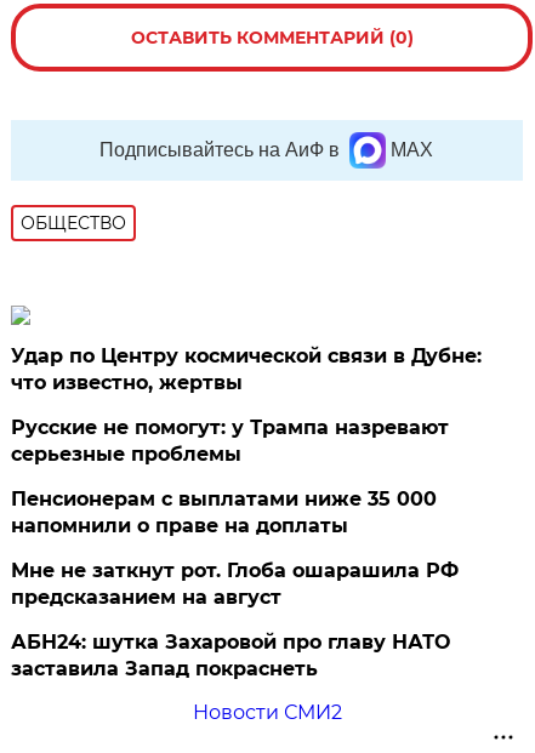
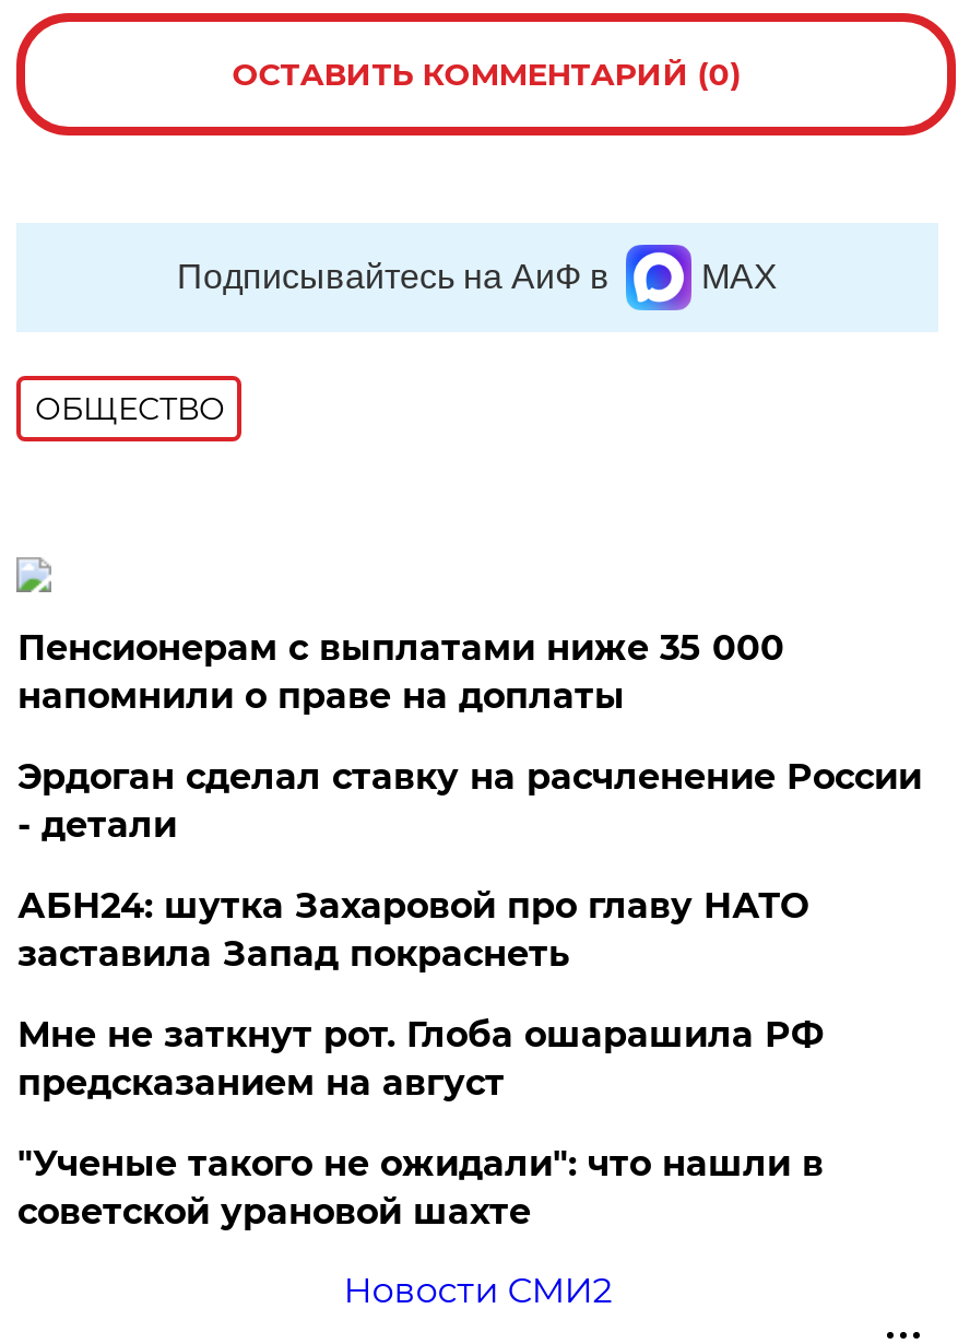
- Удар по Центру космической связи в Дубне:
- что известно, жертвы
- Русские не помогут: у Трампа назревают
- серьезные проблемы

moved up: Пенсионерам с выплатами ниже 35 000 | напомнили о праве на доплаты

+ Эрдоган сделал ставку на расчленение России
+ - детали

+ "Ученые такого не ожидали": что нашли в
+ советской урановой шахте

moved up: АБН24: шутка Захаровой про главу НАТО | заставила Запад покраснеть
